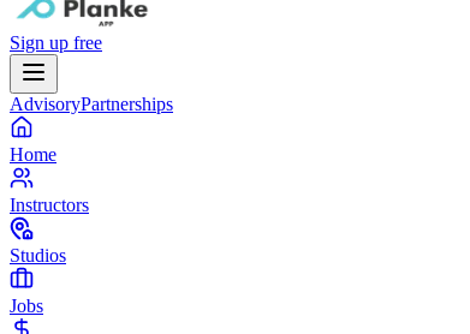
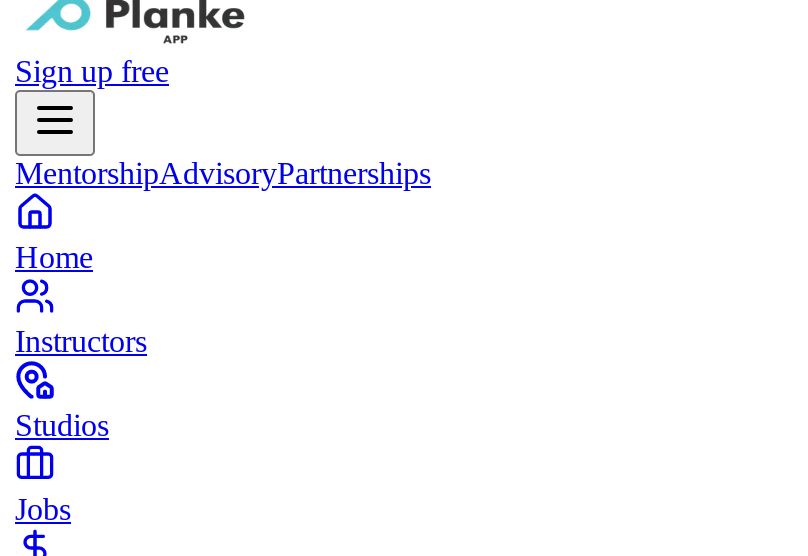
- AdvisoryPartnerships
+ MentorshipAdvisoryPartnerships
